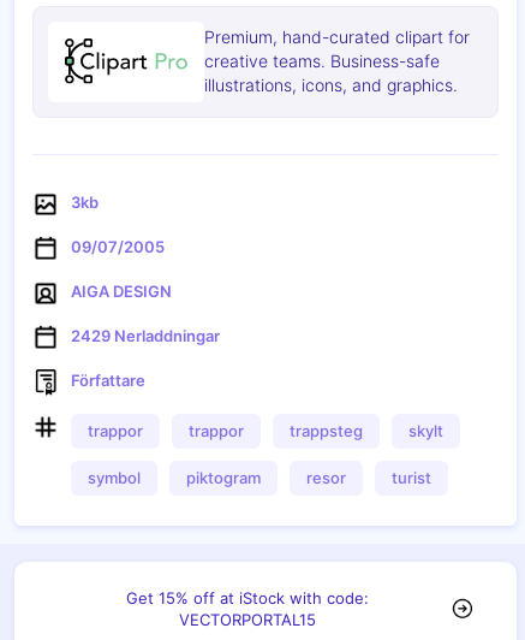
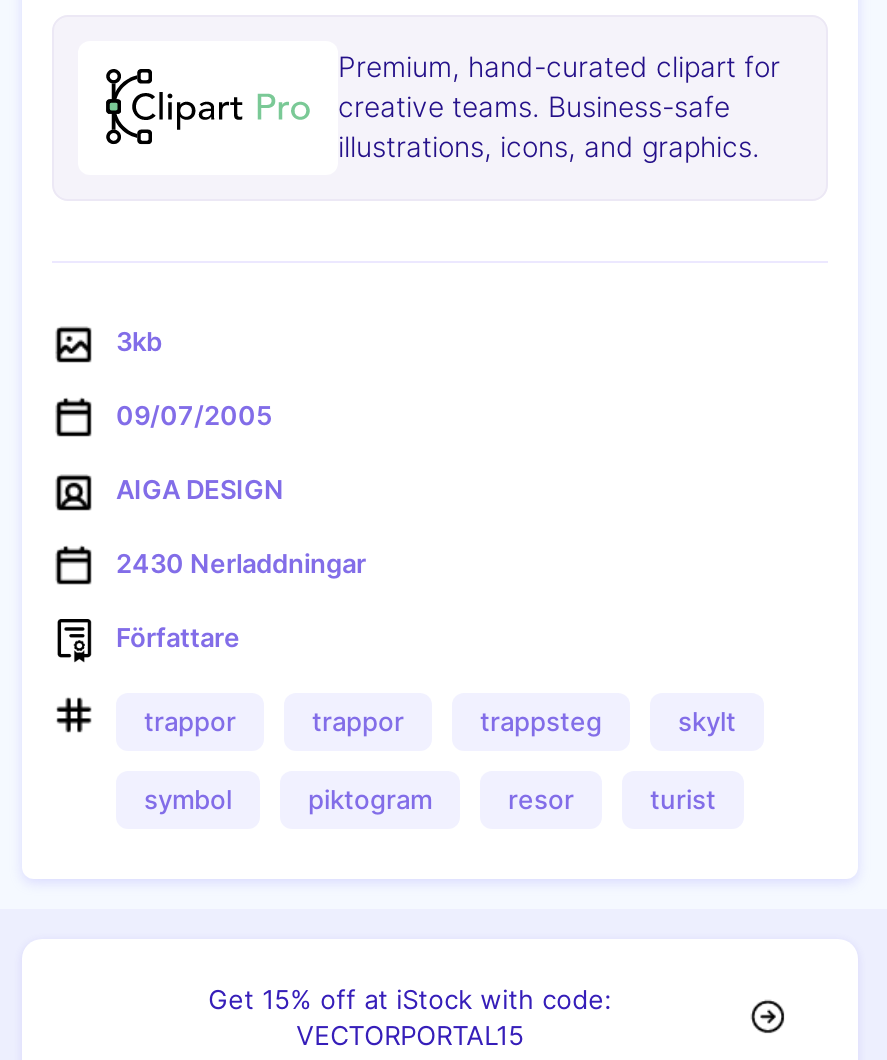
- 2429 Nerladdningar
+ 2430 Nerladdningar
